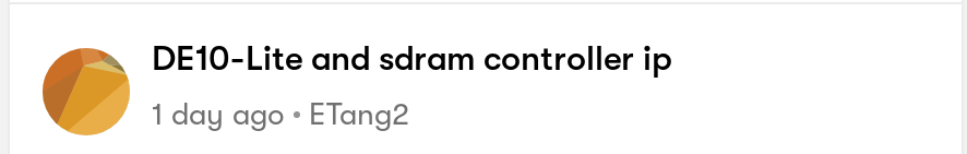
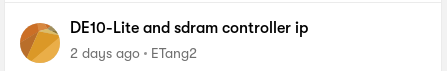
- 1 day ago ETang2
+ 2 days ago ETang2
